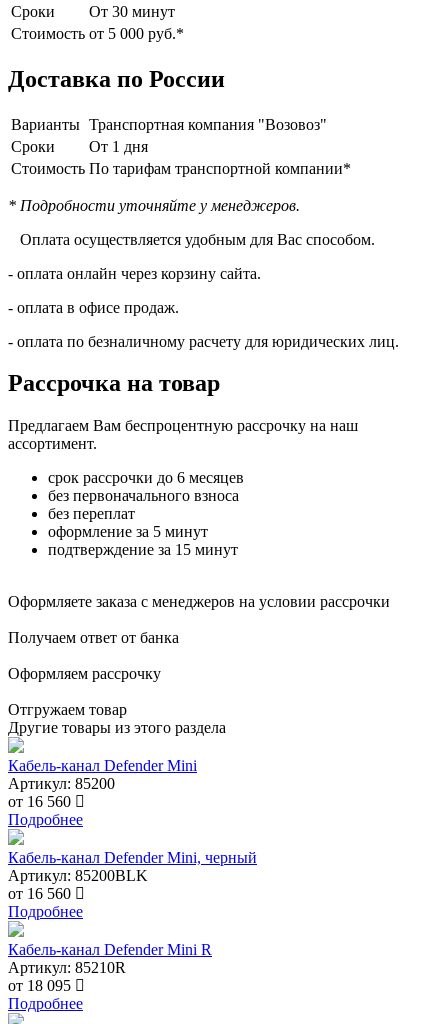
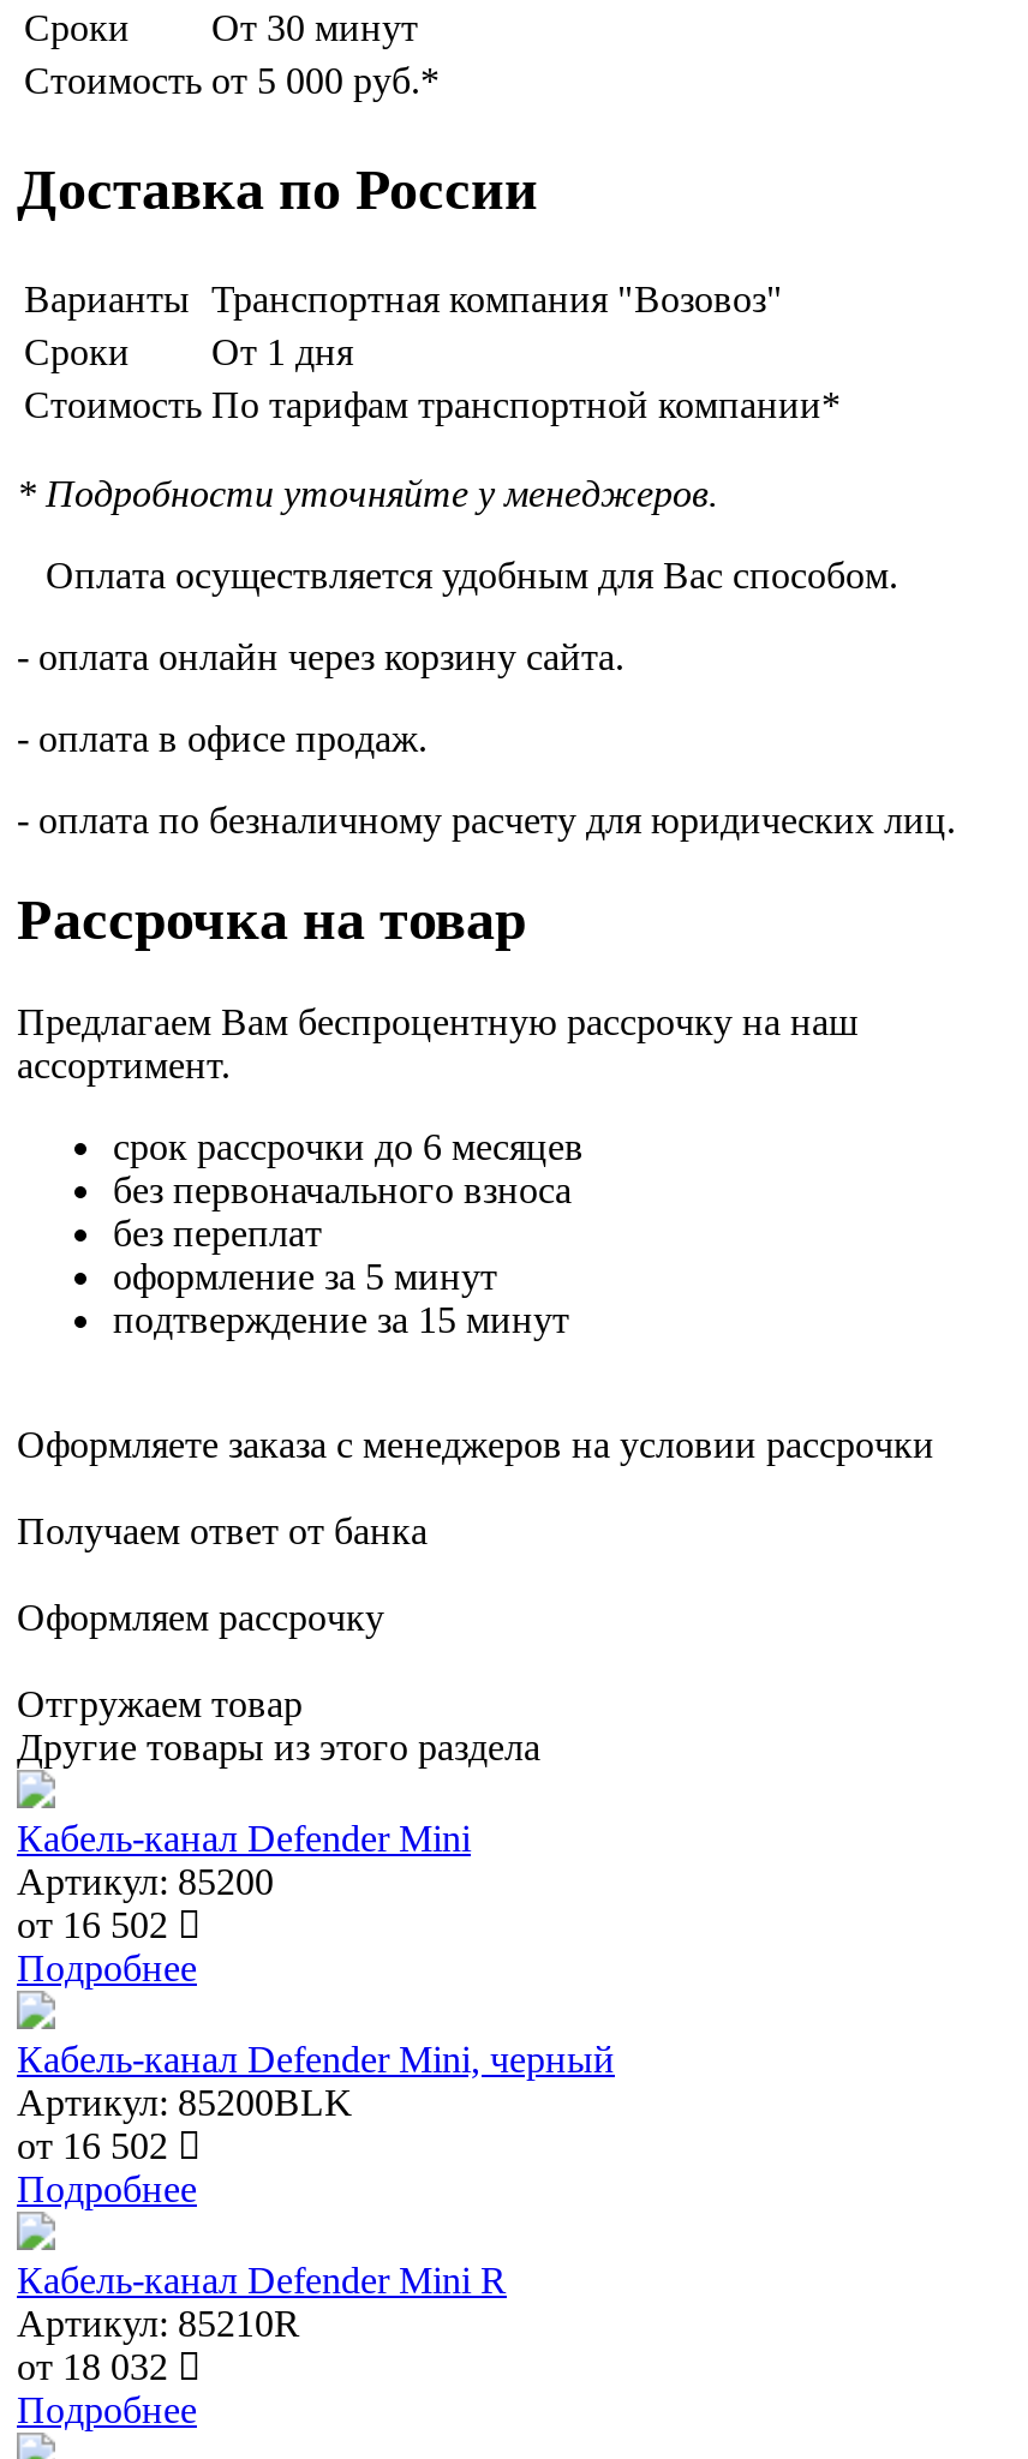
- от 16 560
+ от 16 502

- от 16 560
+ от 16 502

- от 18 095
+ от 18 032
